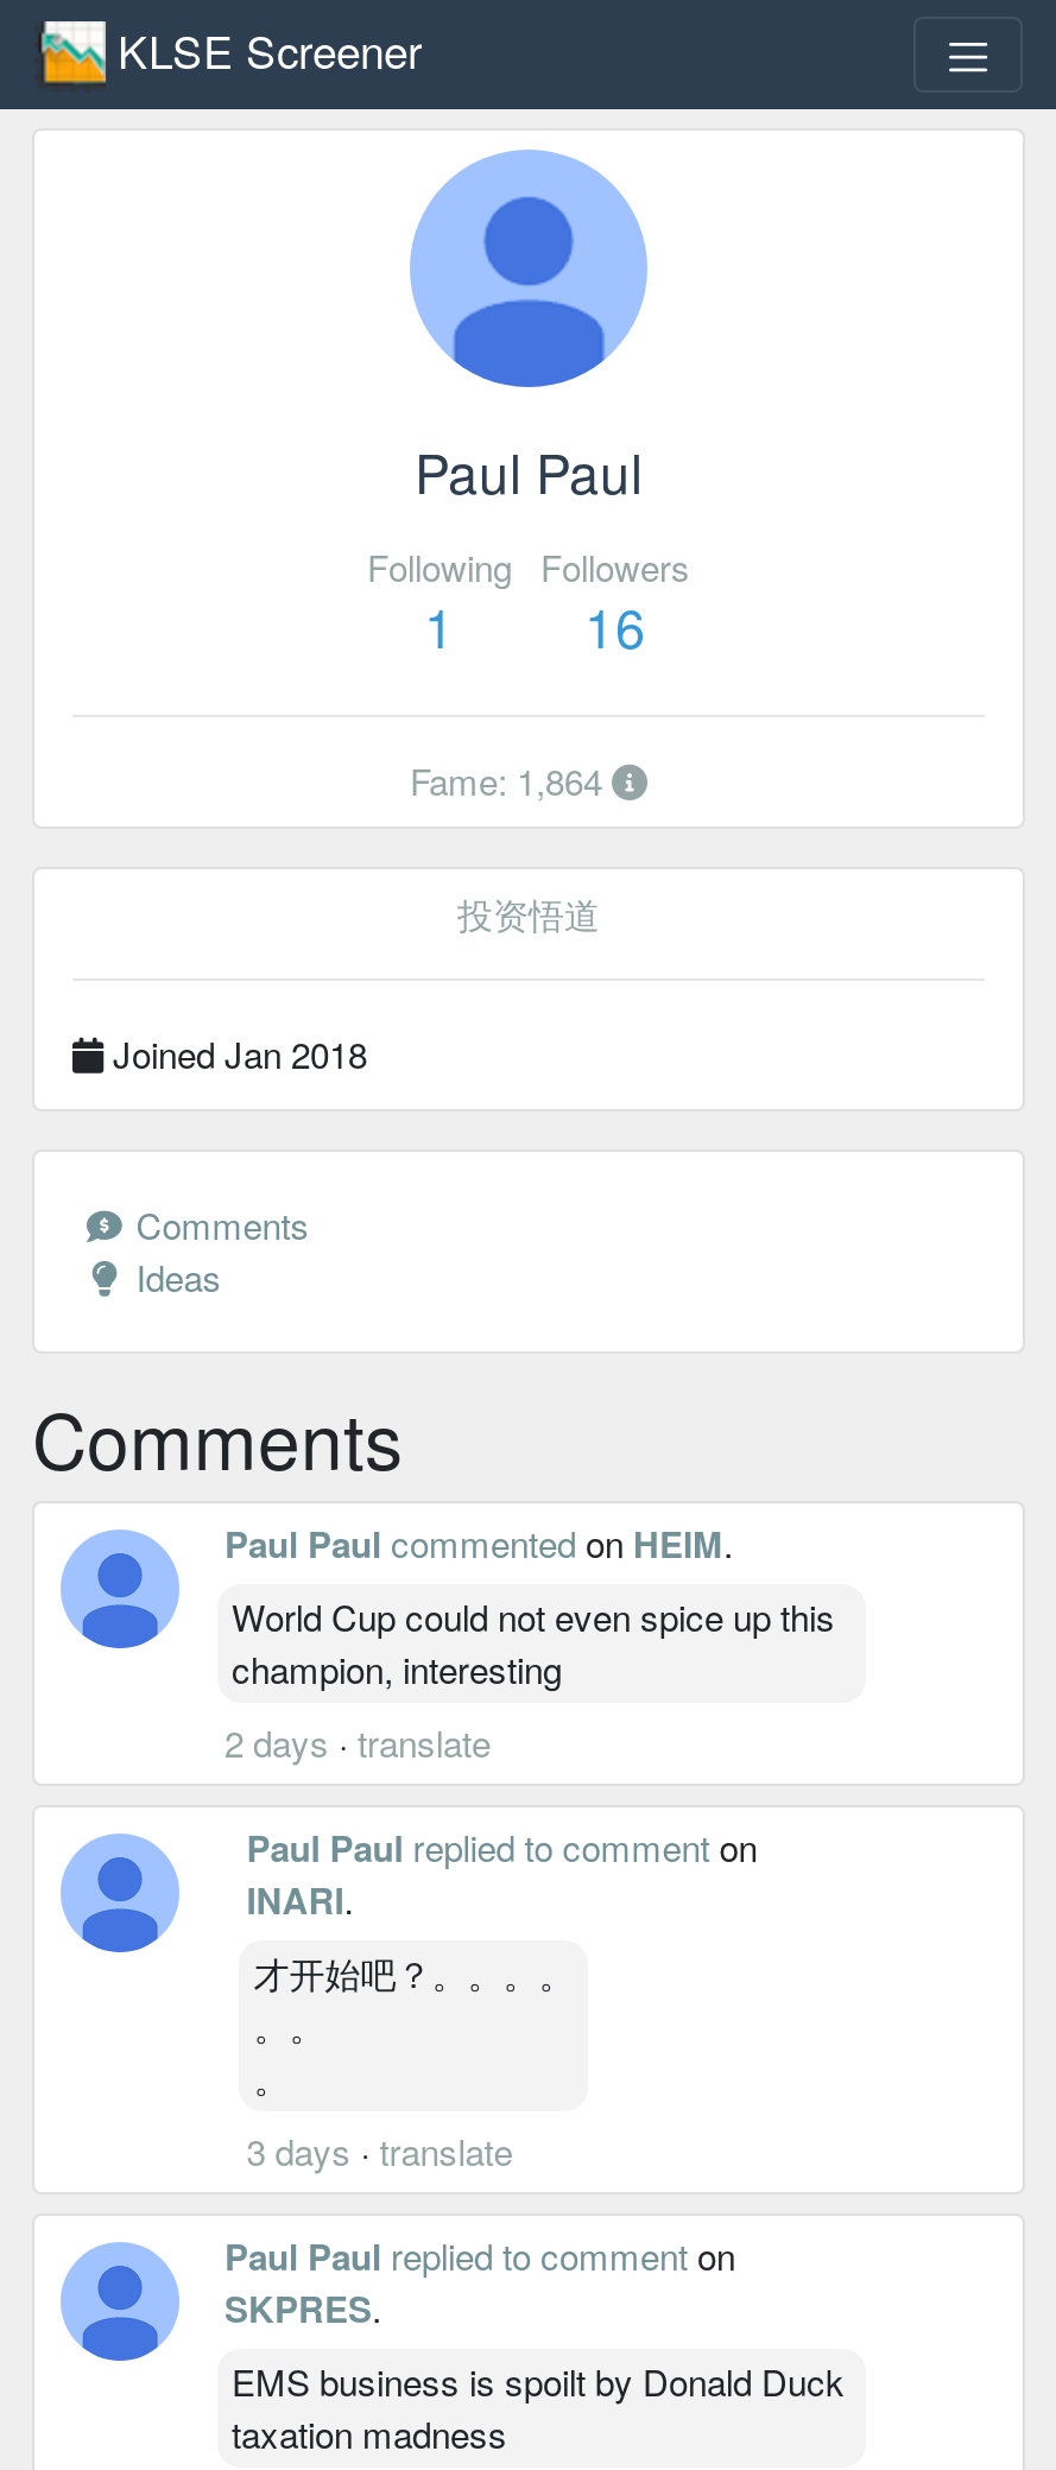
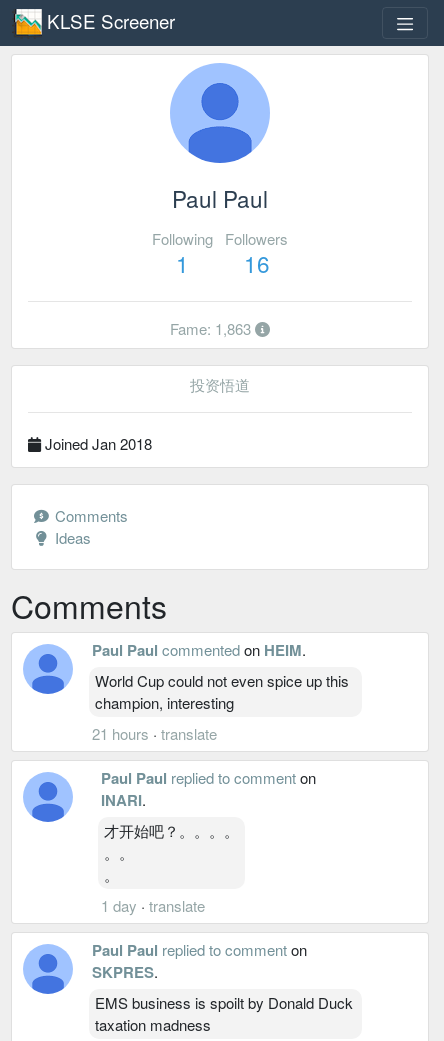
- Fame: 1,864
+ Fame: 1,863

- 2 days · translate
+ 21 hours · translate

- 3 days · translate
+ 1 day · translate
